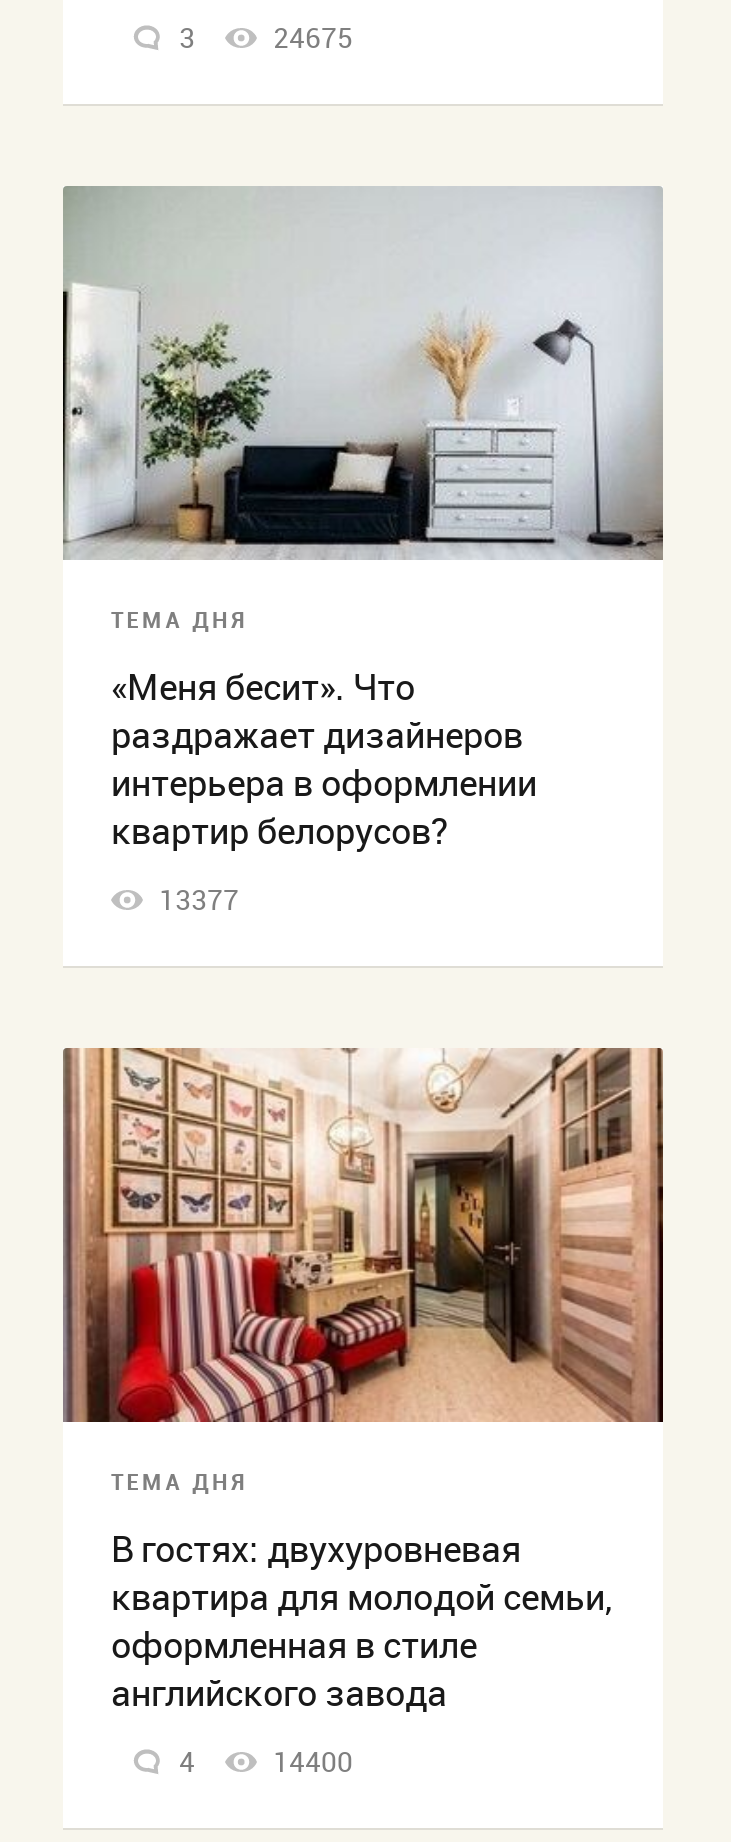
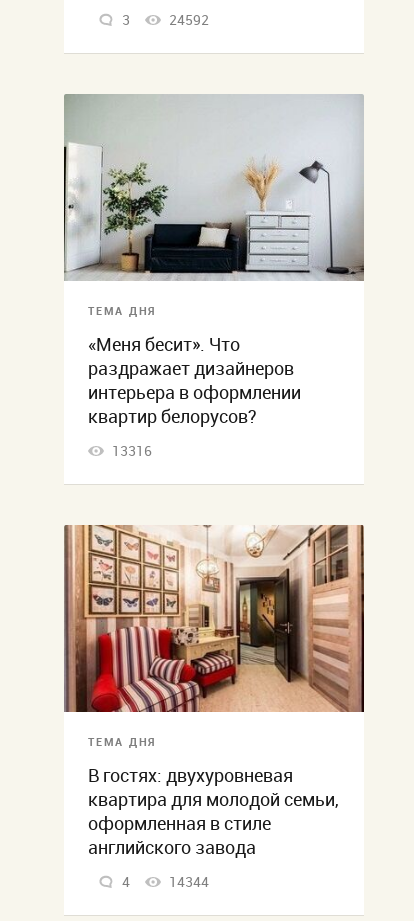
- 24675
+ 24592

- 13377
+ 13316

- 14400
+ 14344
